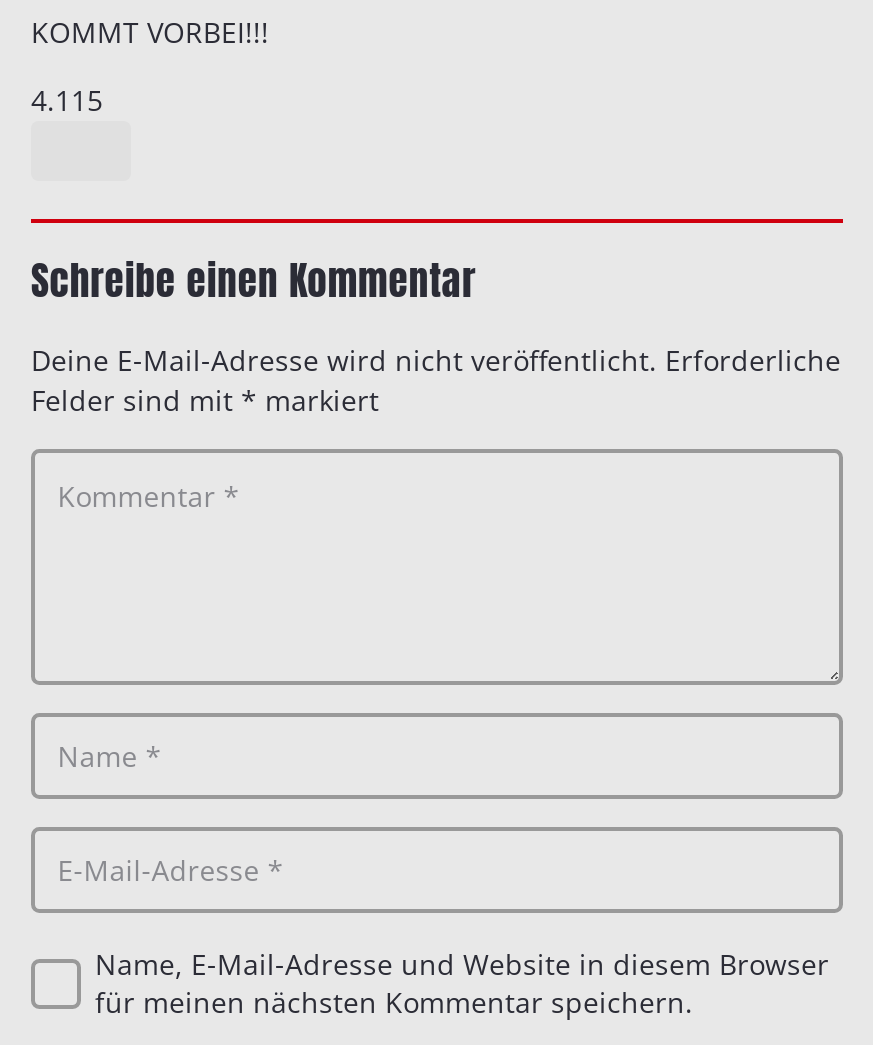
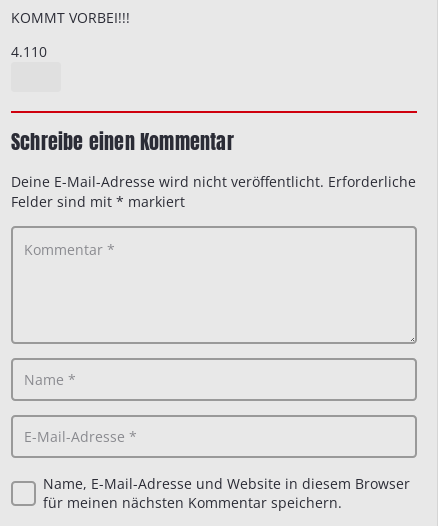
- 4.115
+ 4.110
